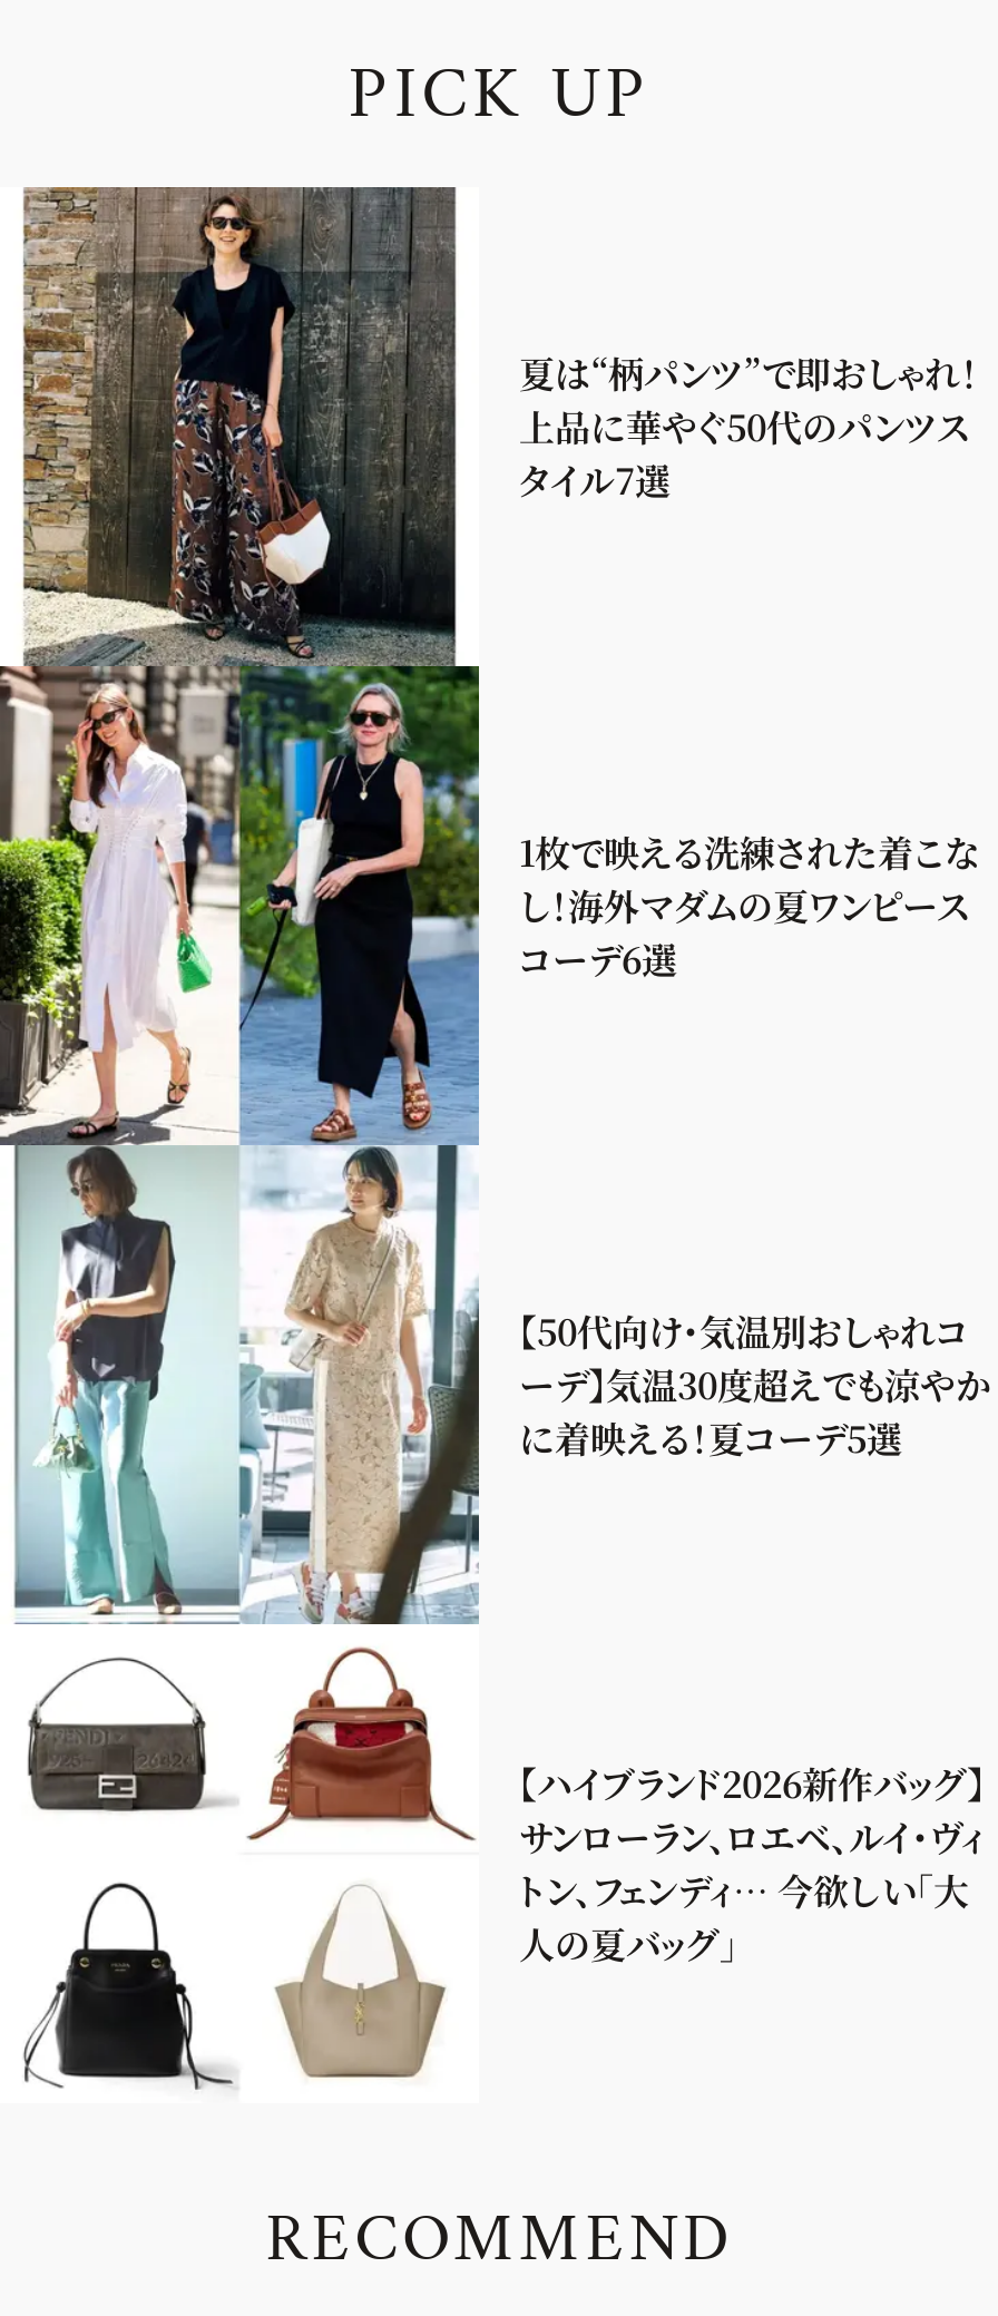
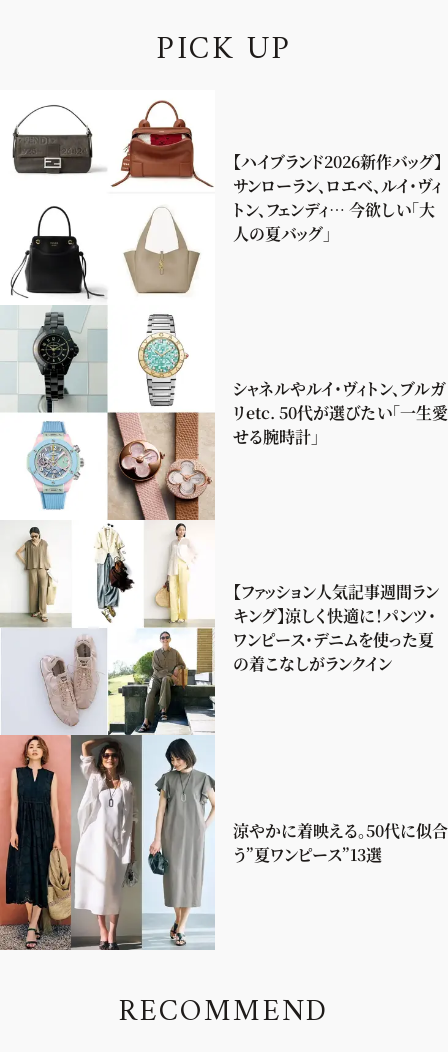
- [image]
+ [image]

- 夏は“柄パンツ”で即おしゃれ！
- 上品に華やぐ50代のパンツス
- タイル7選

- 1枚で映える洗練された着こな
- し！海外マダムの夏ワンピース
- コーデ6選

- 【50代向け・気温別おしゃれコ
- ーデ】気温30度超えでも涼やか
- に着映える！夏コーデ5選

moved up: [image] | 【ハイブランド2026新作バッグ】 | サンローラン、ロエベ、ルイ・ヴィ | トン、フェンディ… 今欲しい「大 | 人の夏バッグ」

moved up: [image]

+ シャネルやルイ・ヴィトン、ブルガ
+ リetc. 50代が選びたい「一生愛
+ せる腕時計」

+ 【ファッション人気記事週間ラン
+ キング】涼しく快適に！パンツ・
+ ワンピース・デニムを使った夏
+ の着こなしがランクイン

+ 涼やかに着映える。50代に似合
+ う”夏ワンピース”13選
